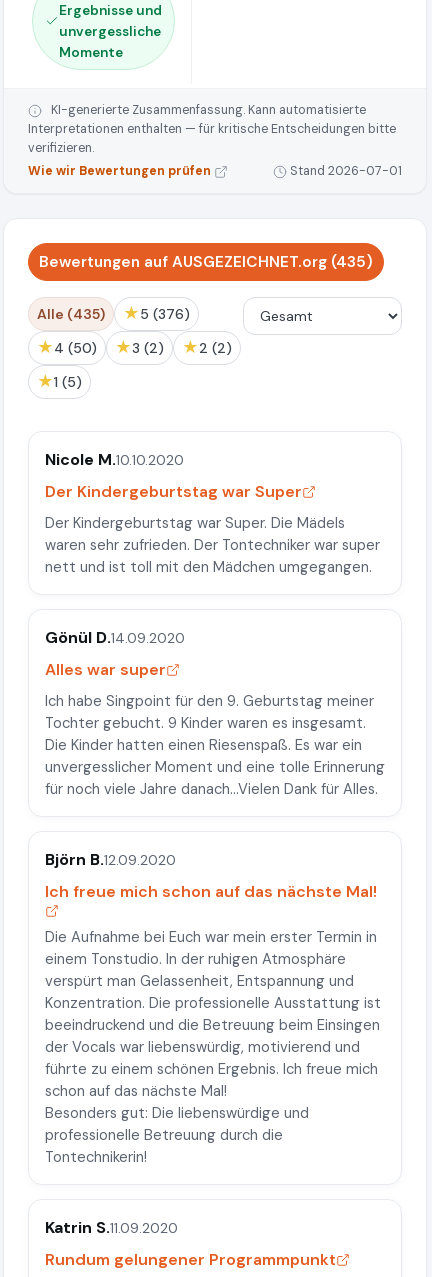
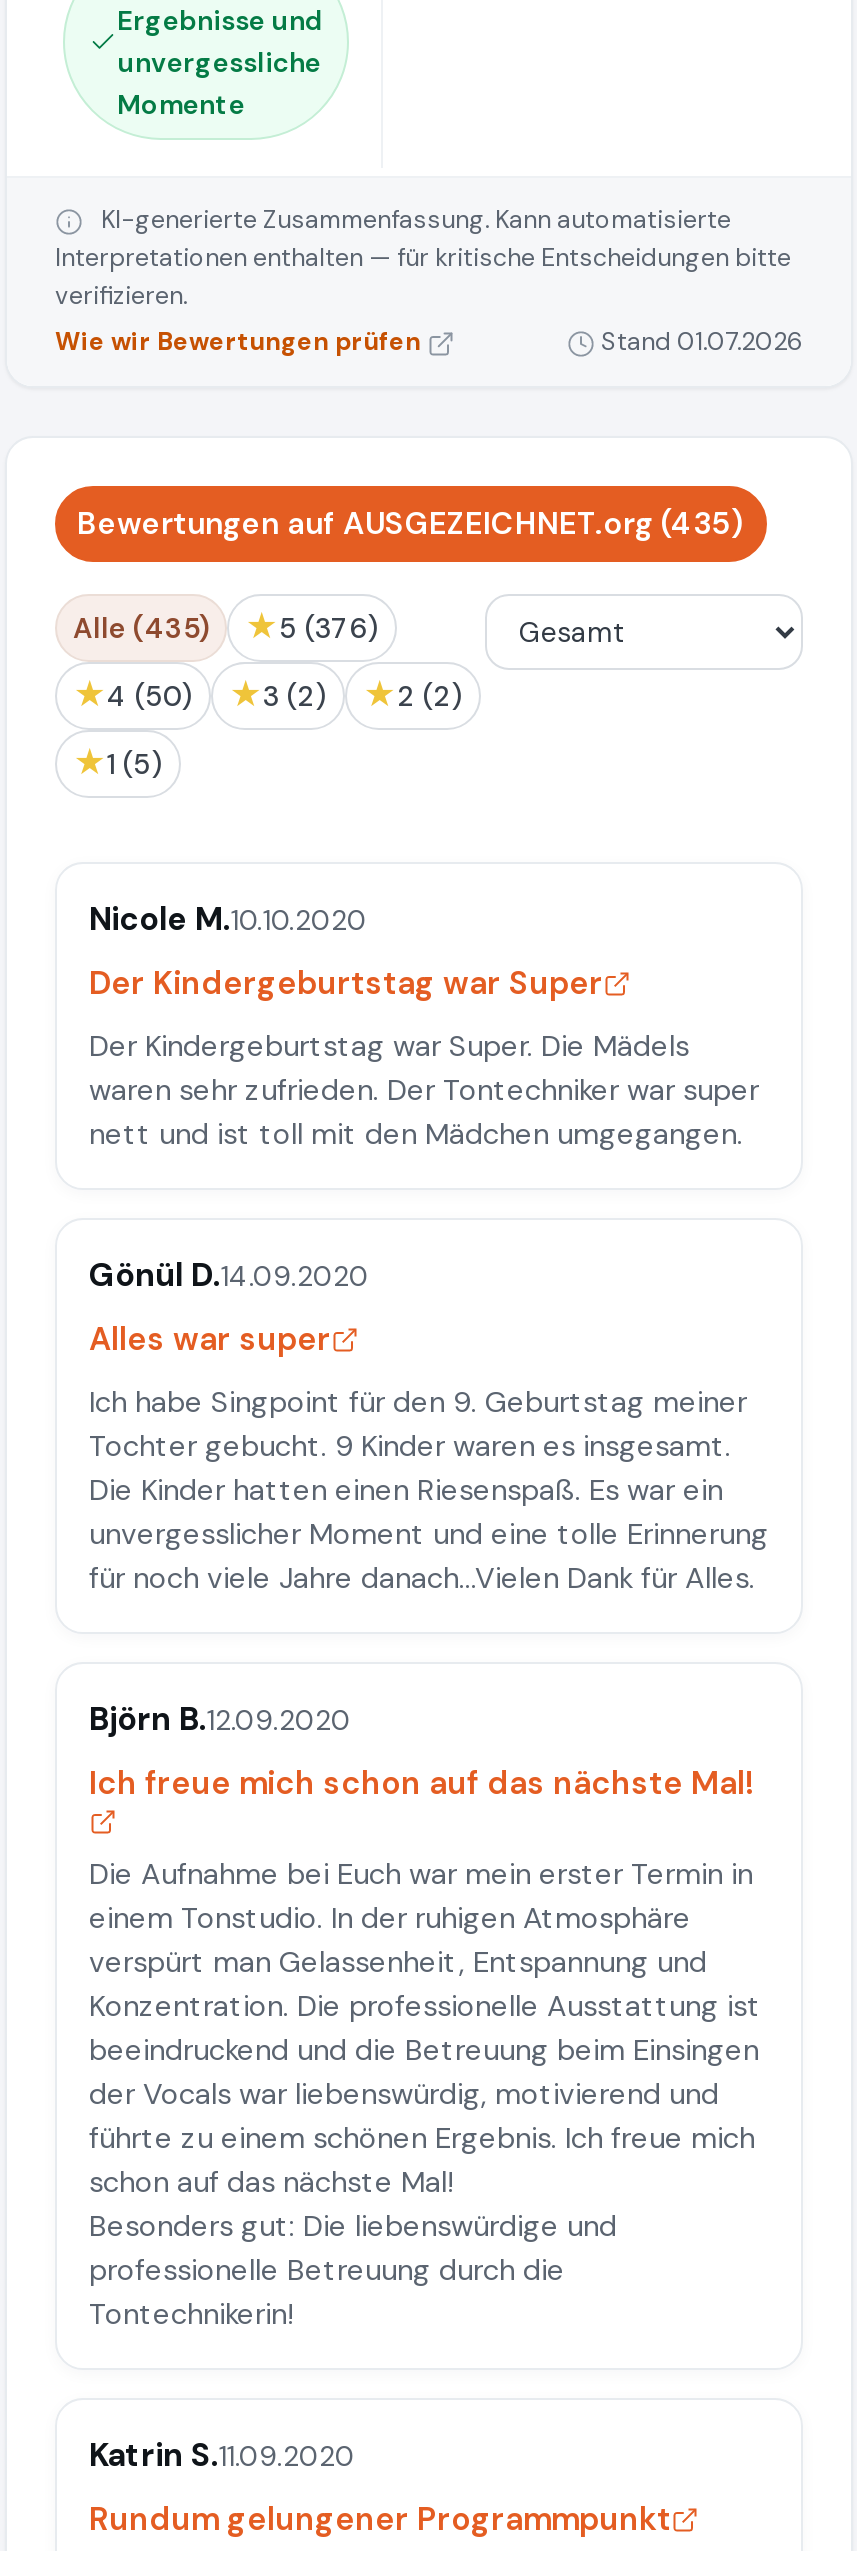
- Stand 2026-07-01
+ Stand 01.07.2026
